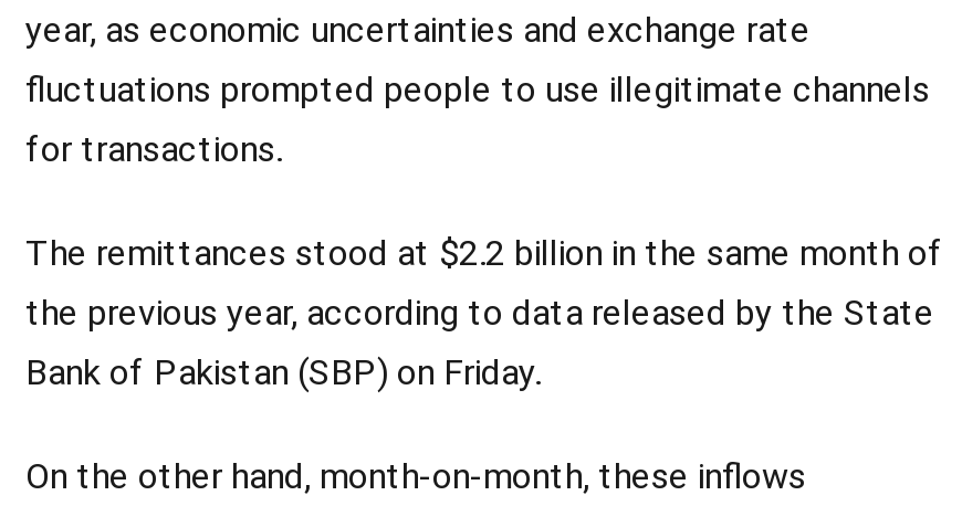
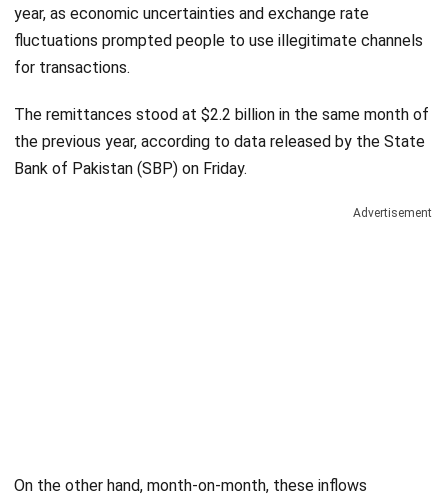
+ Advertisement
